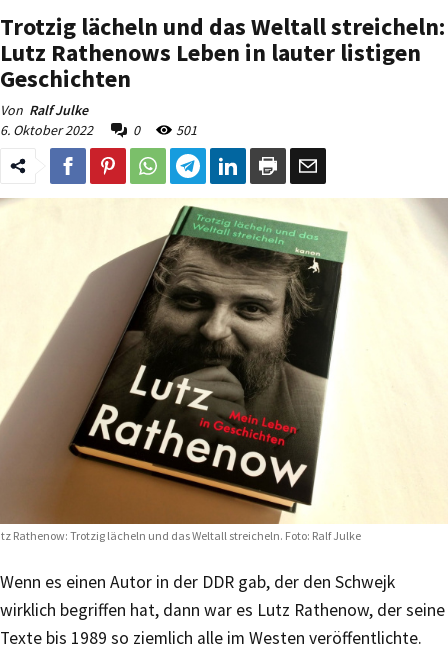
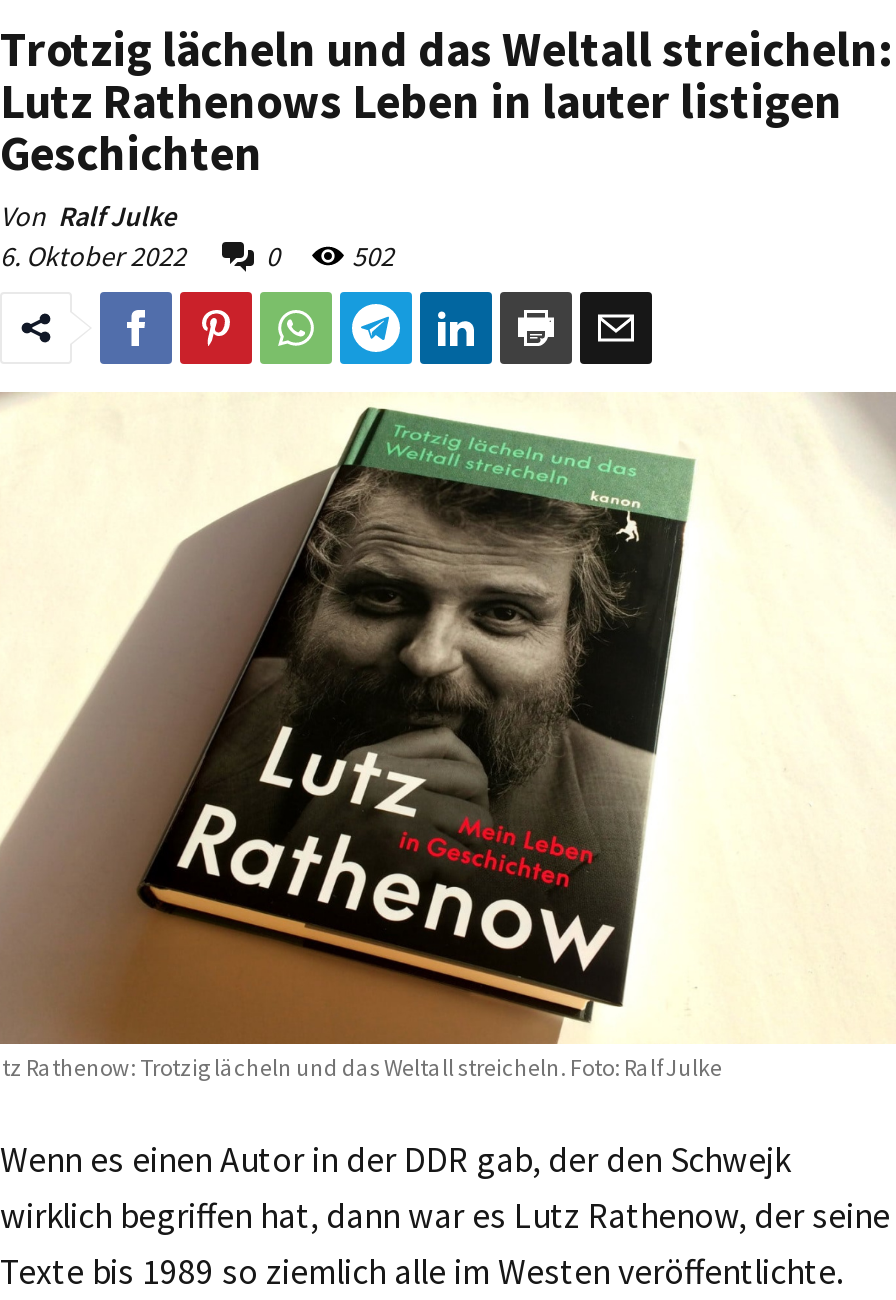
- 0 501
+ 0 502
